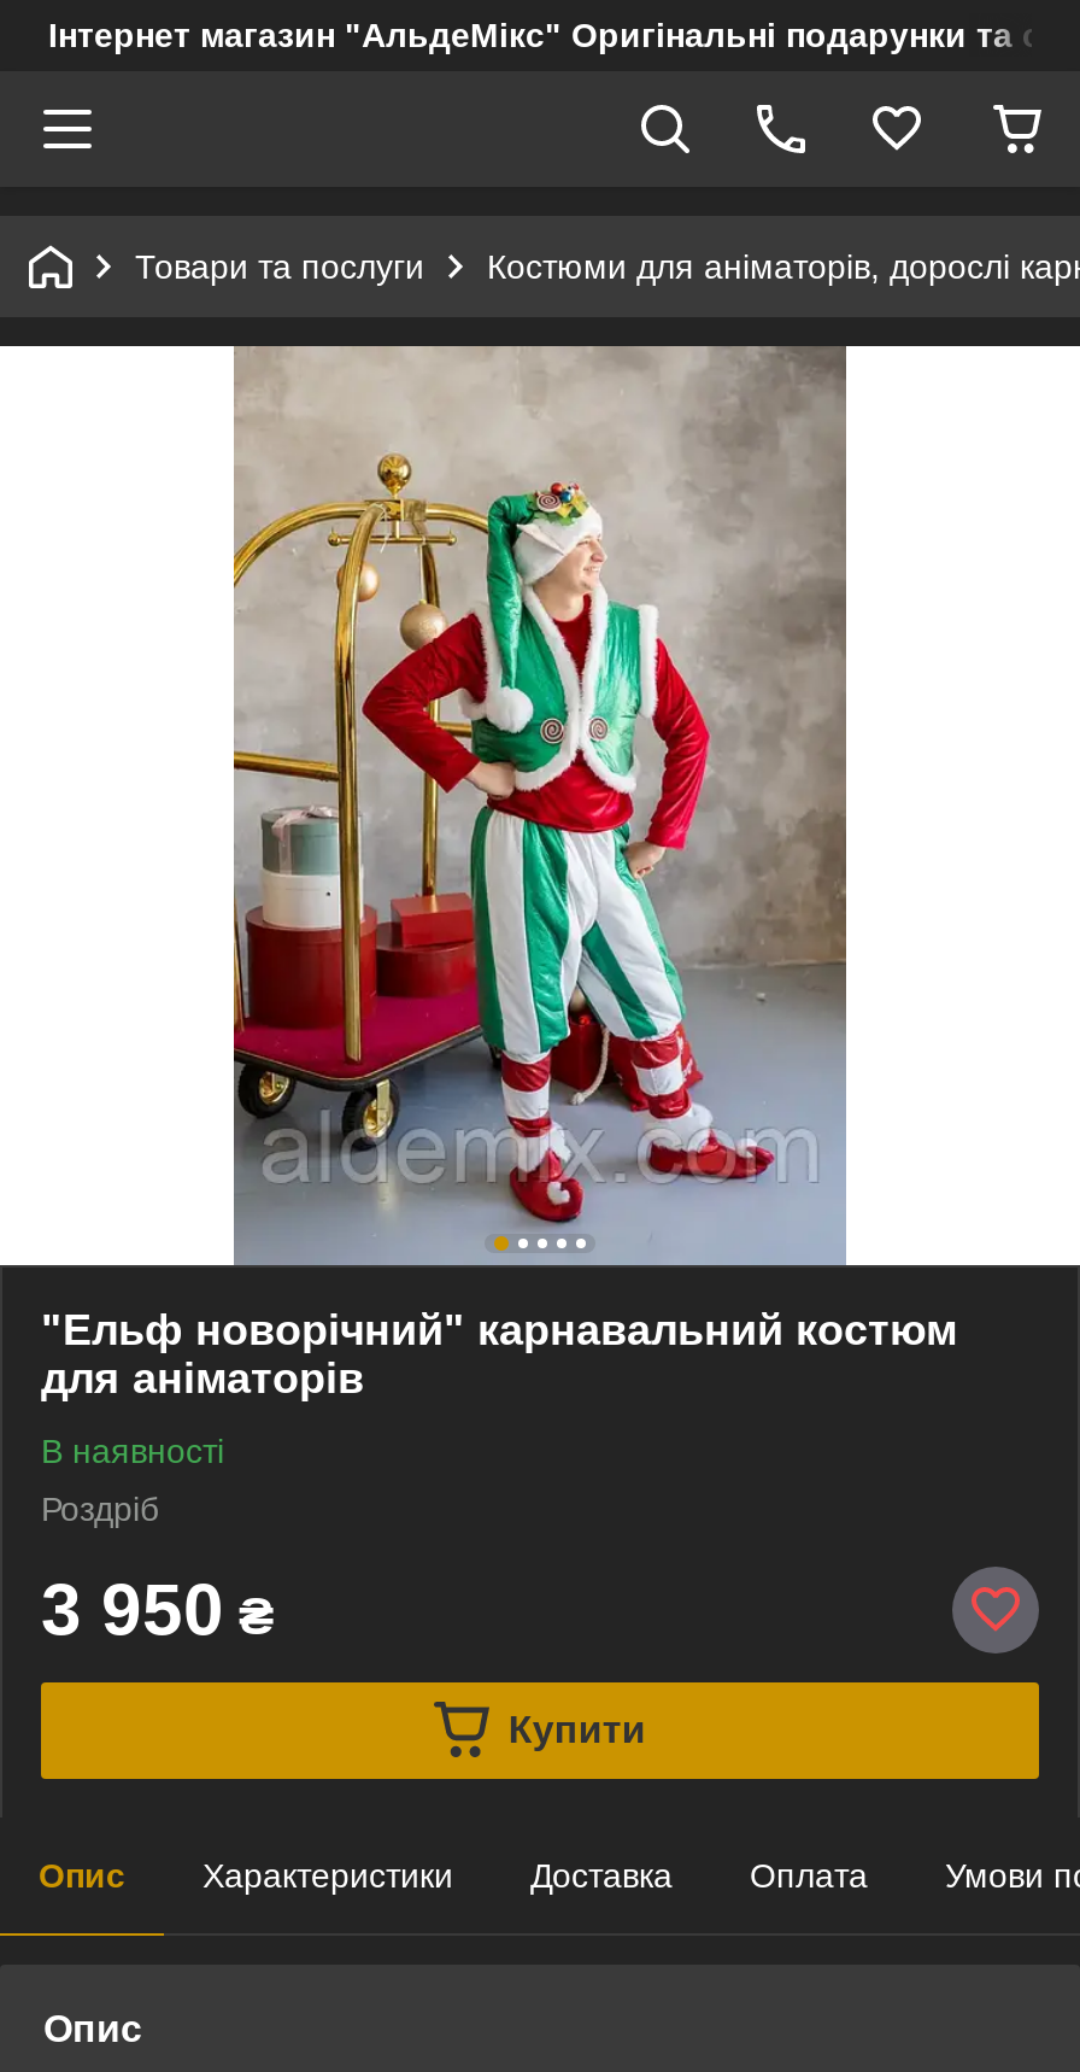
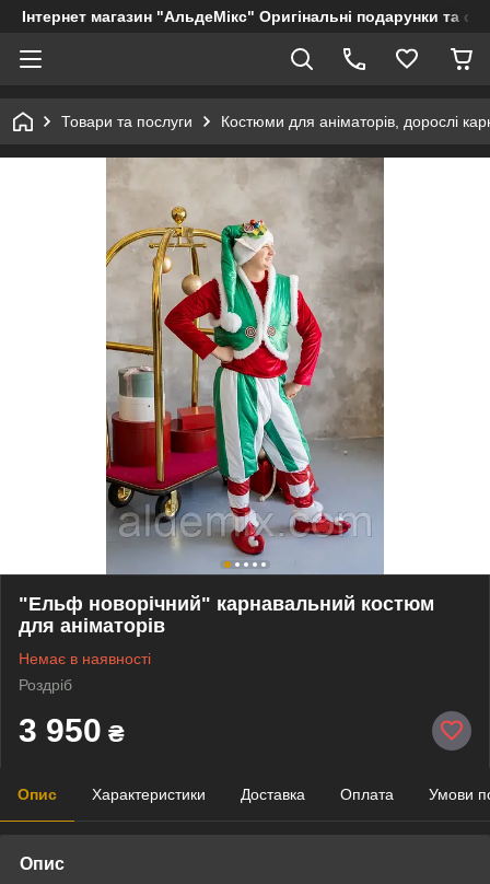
- В наявності
+ Немає в наявності

- Купити
